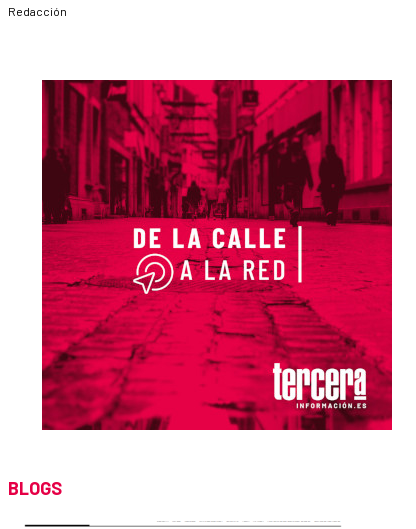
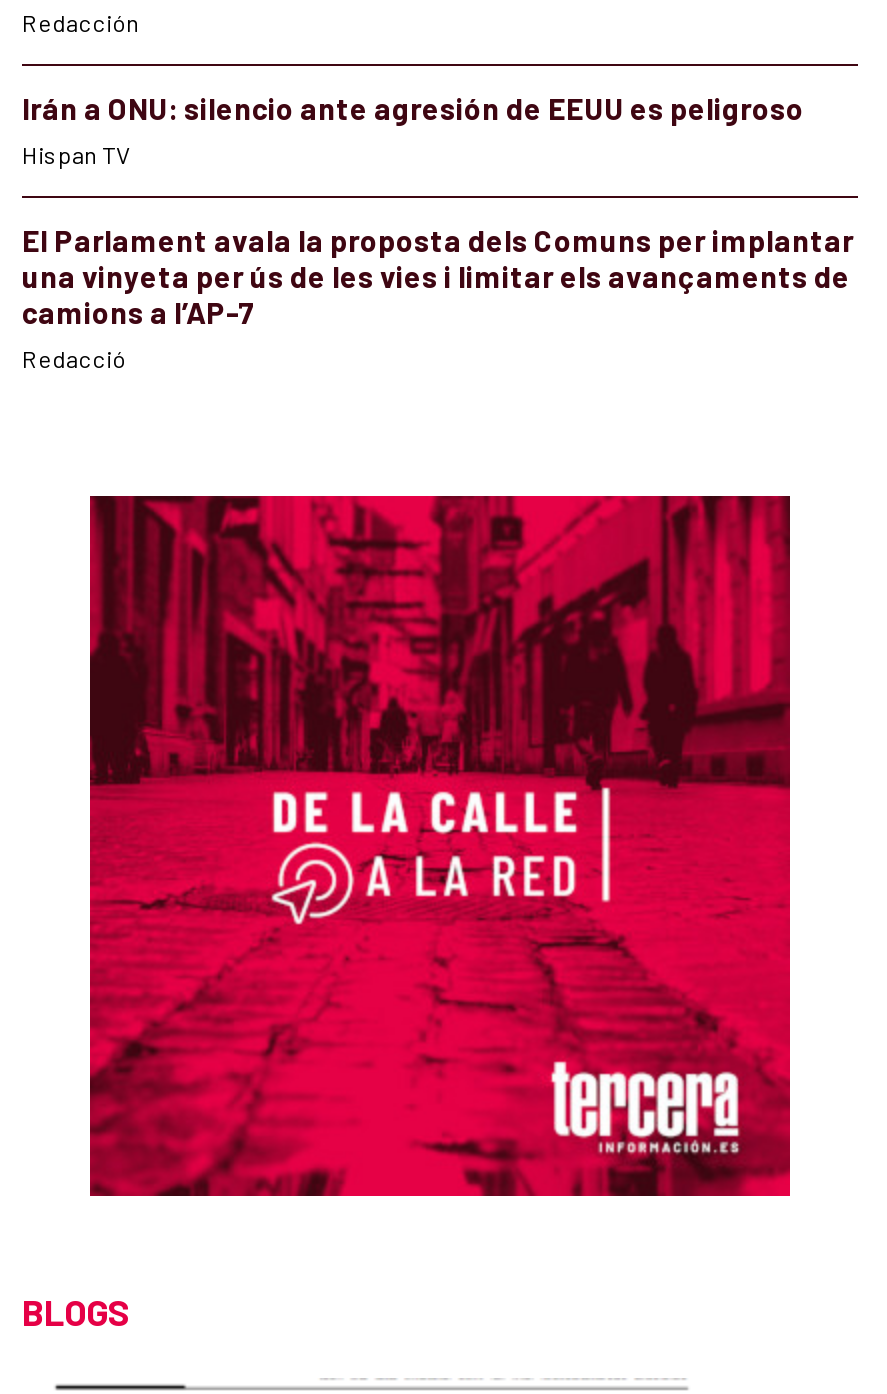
+ Irán a ONU: silencio ante agresión de EEUU es peligroso
+ Hispan TV
+ El Parlament avala la proposta dels Comuns per implantar
+ una vinyeta per ús de les vies i limitar els avançaments de
+ camions a l’AP-7
+ Redacció
